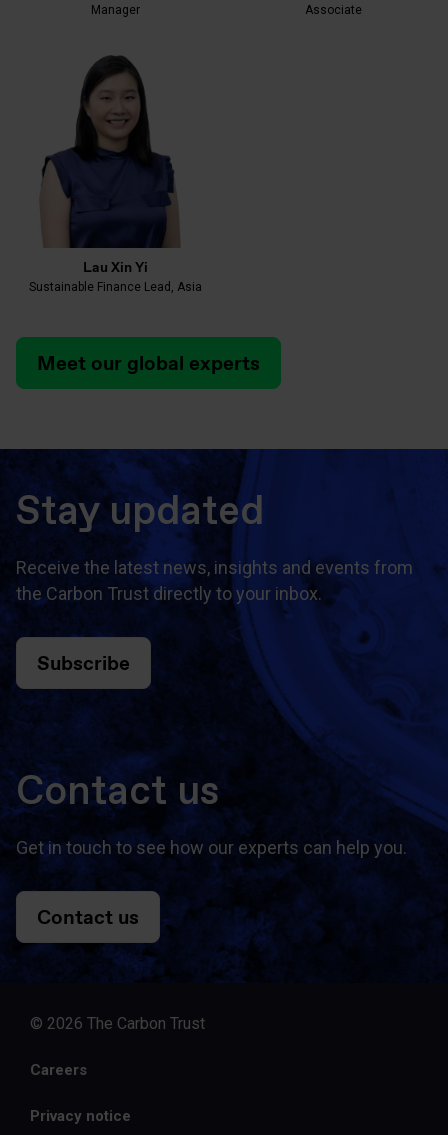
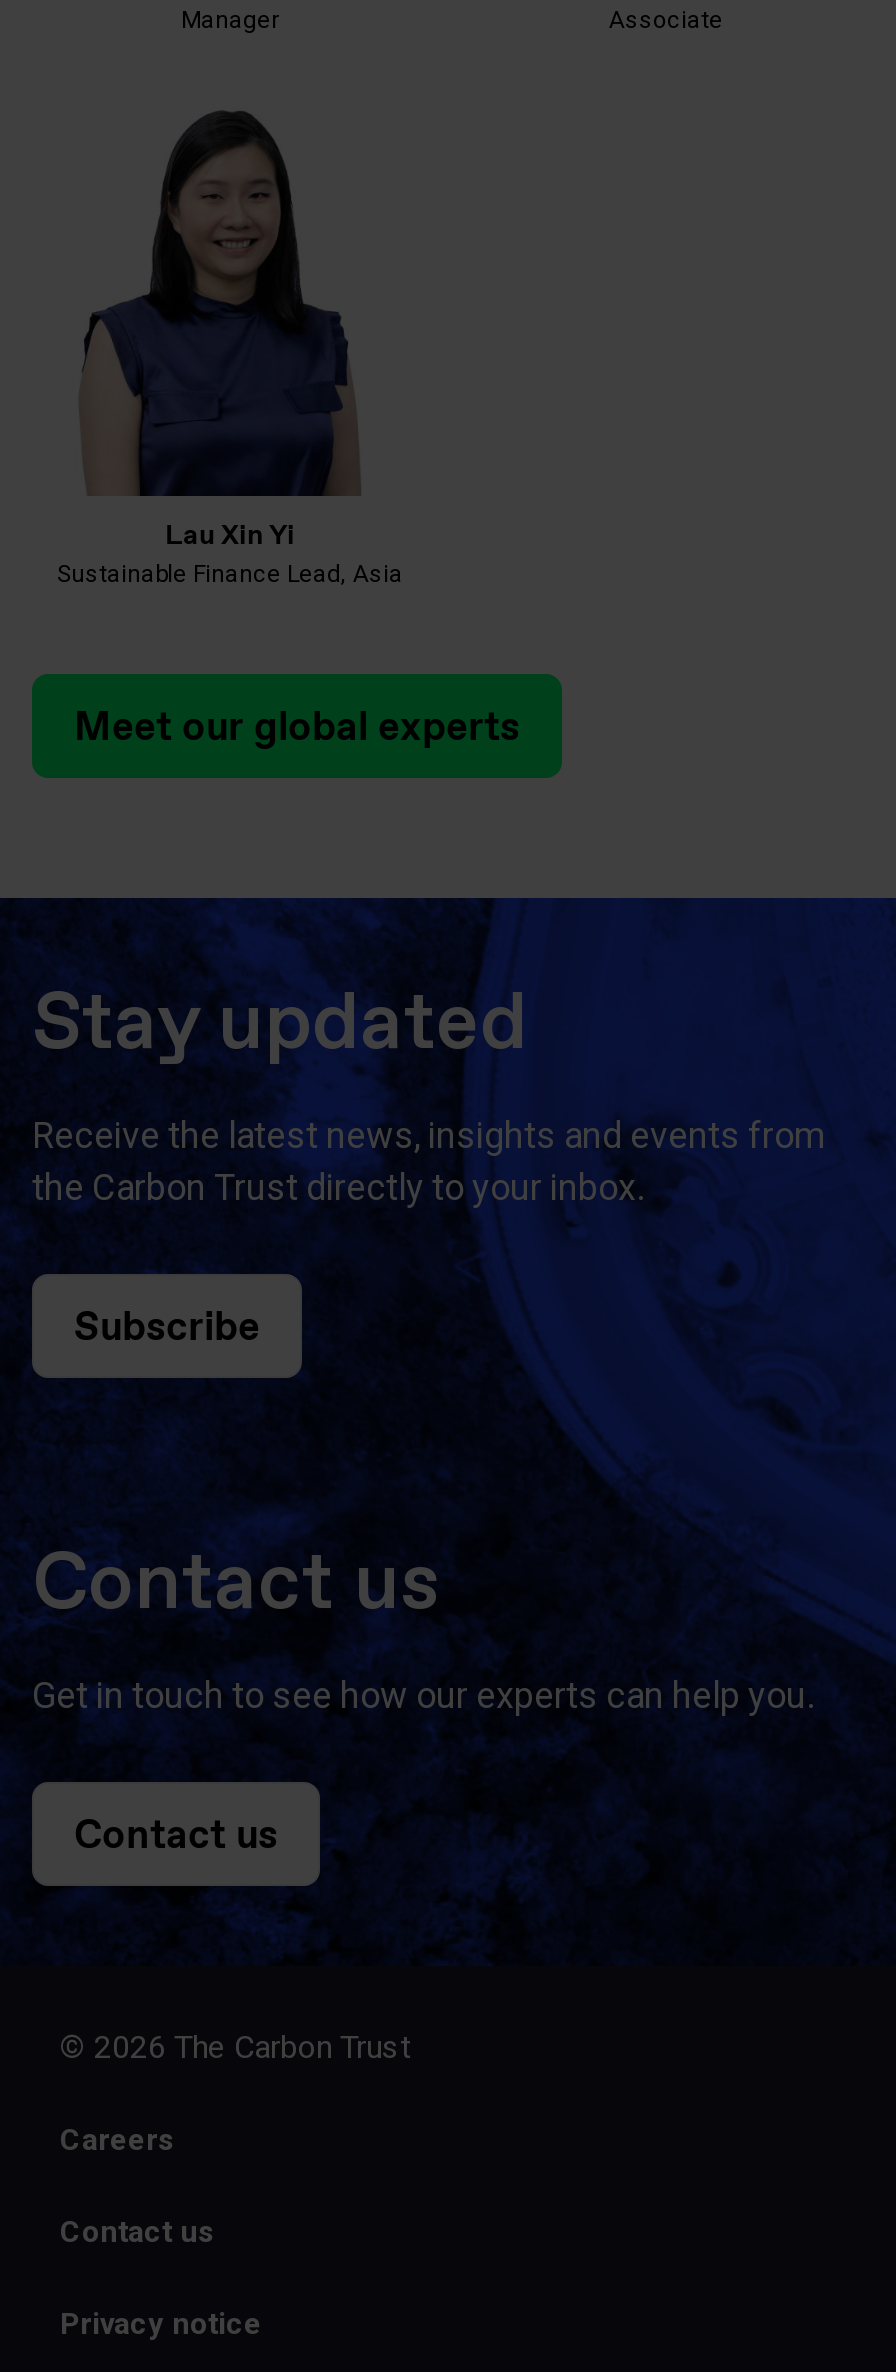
+ Contact us
